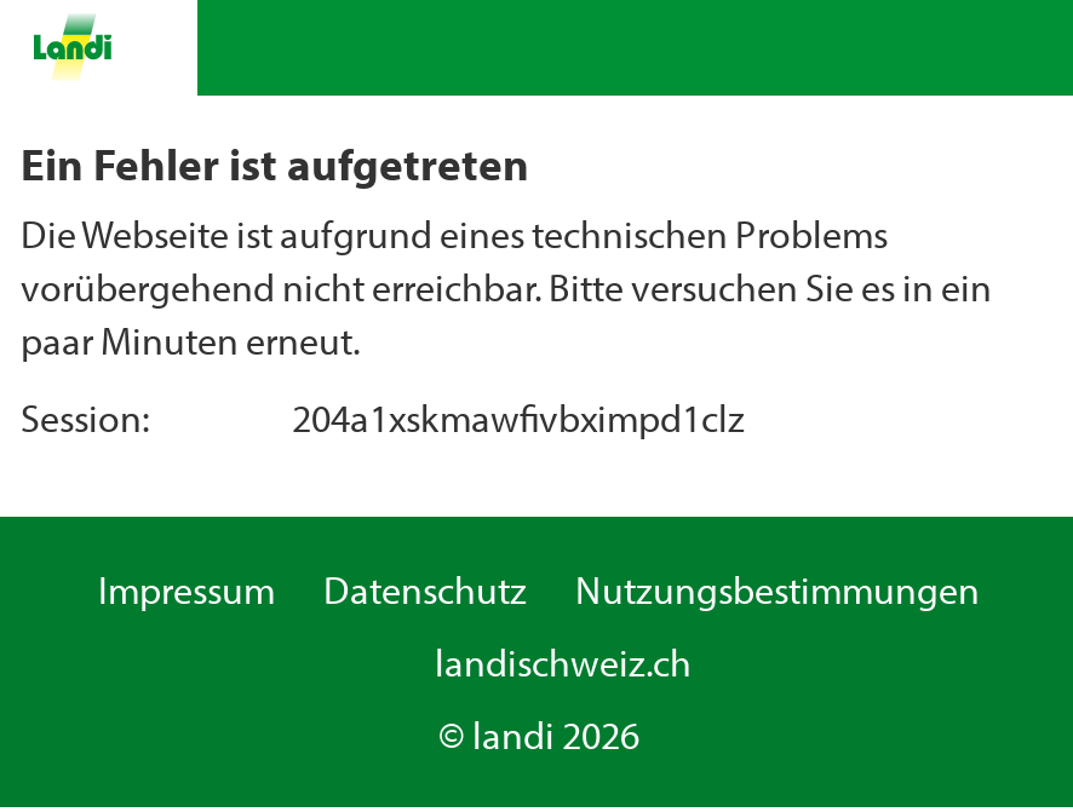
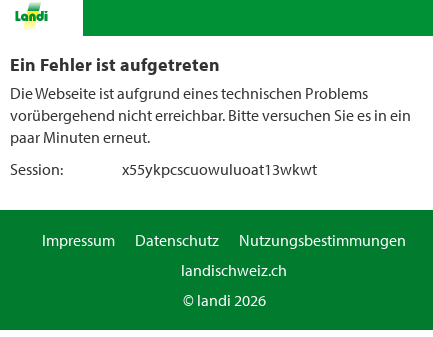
- 204a1xskmawfivbximpd1clz
+ x55ykpcscuowuluoat13wkwt
